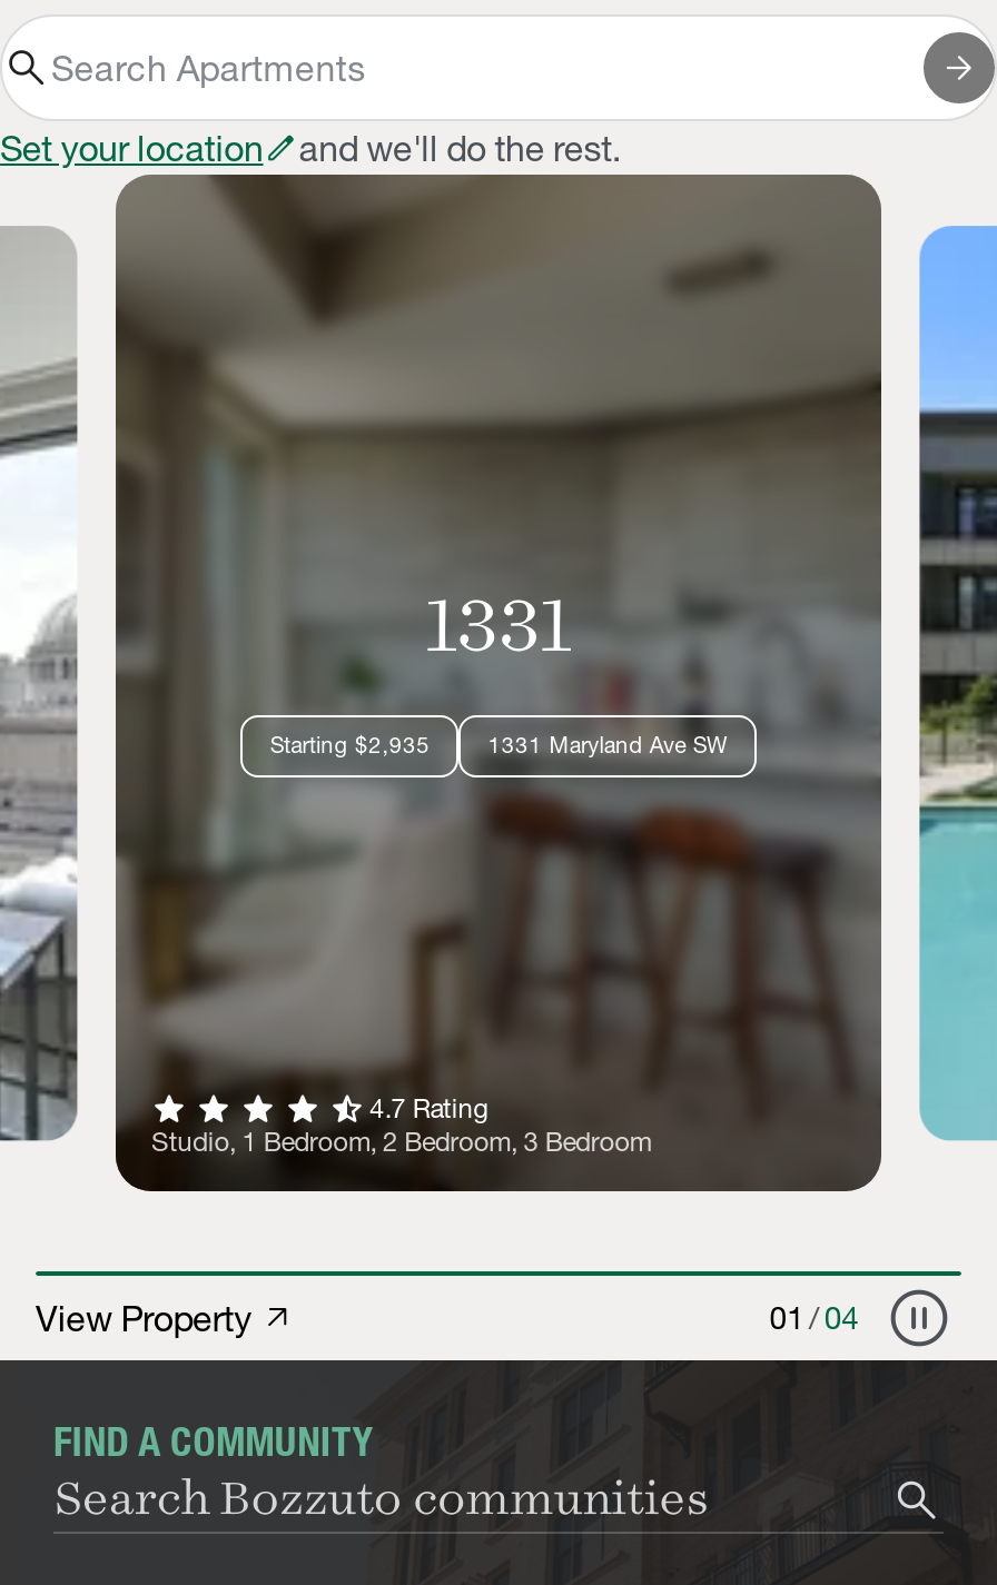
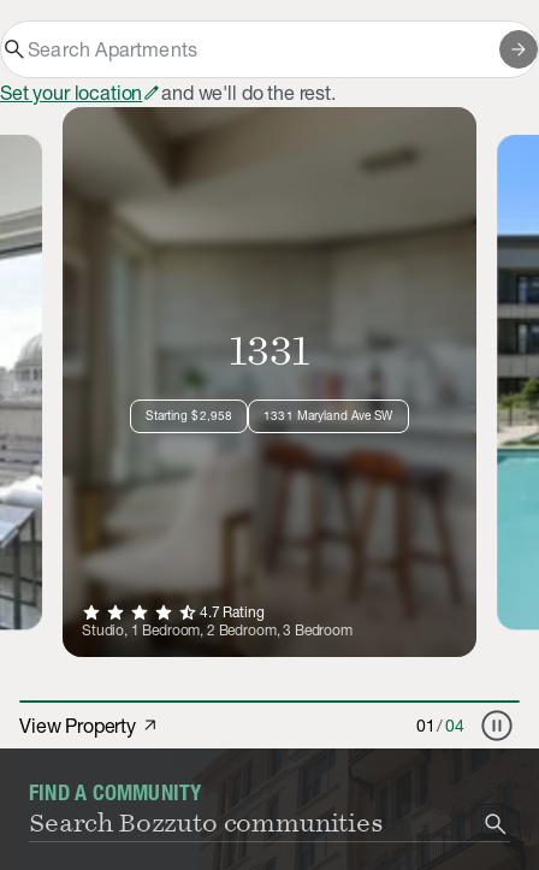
- Starting $2,935 1331 Maryland Ave SW
+ Starting $2,958 1331 Maryland Ave SW
